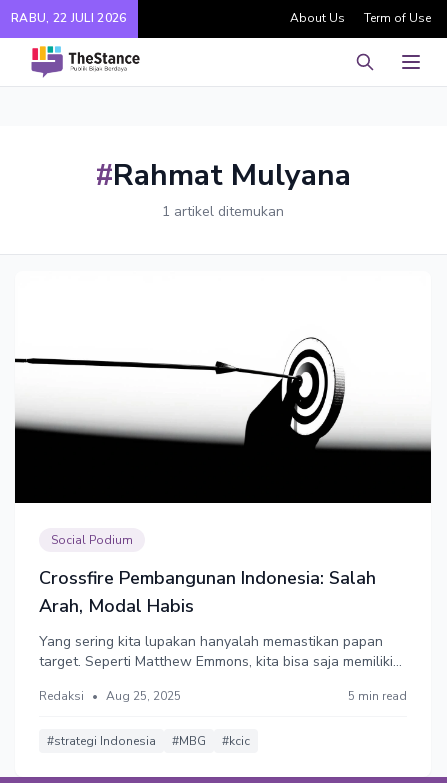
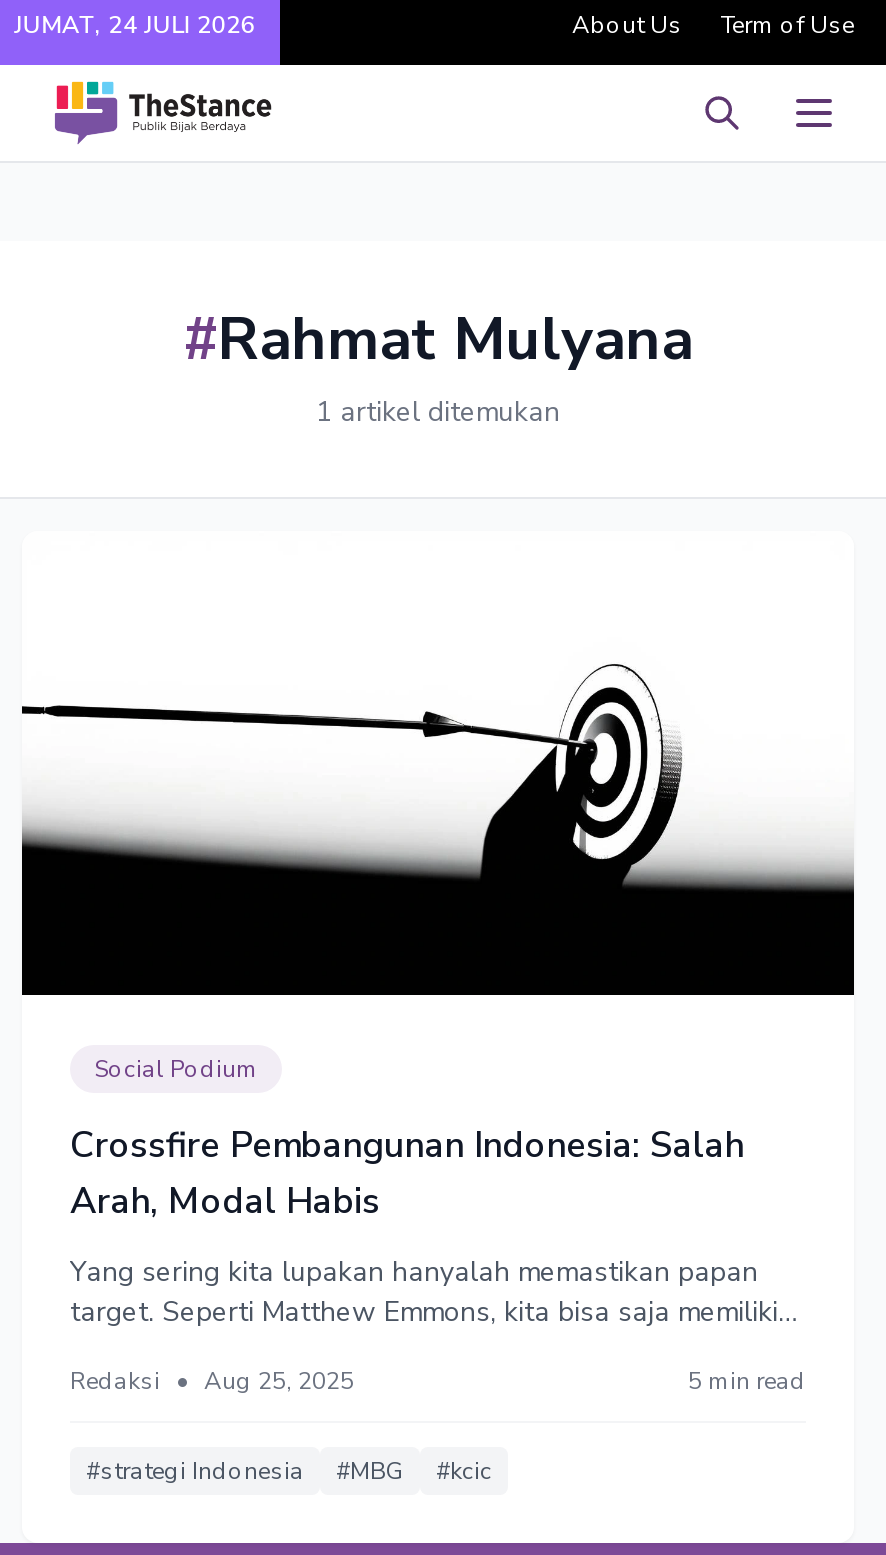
- RABU, 22 JULI 2026
+ JUMAT, 24 JULI 2026
